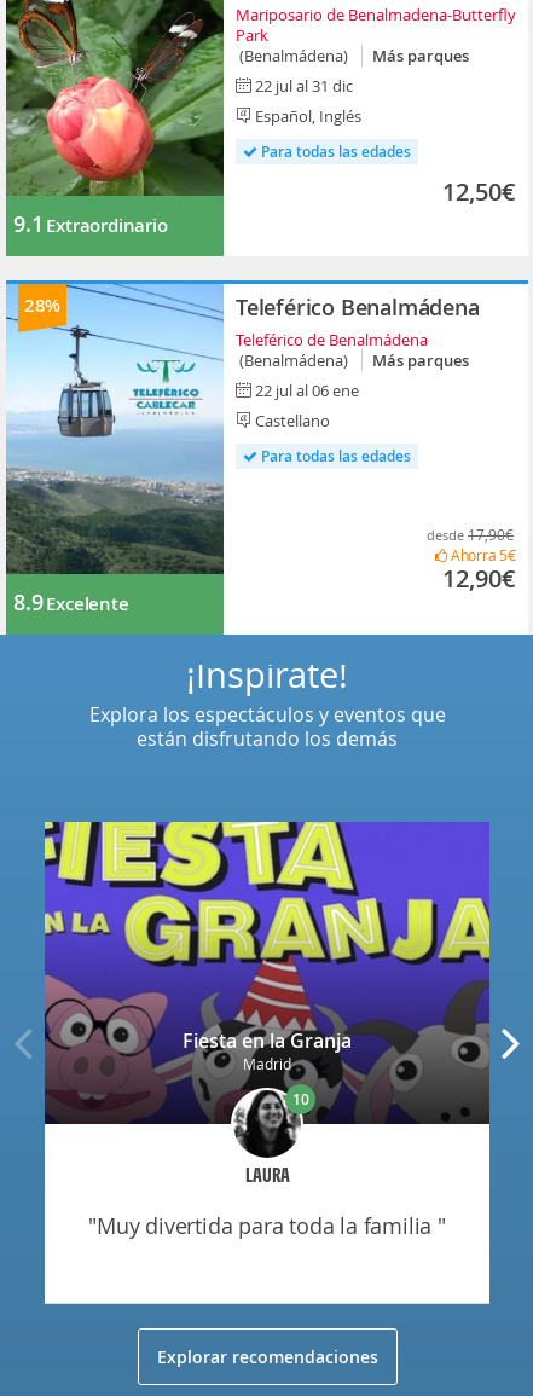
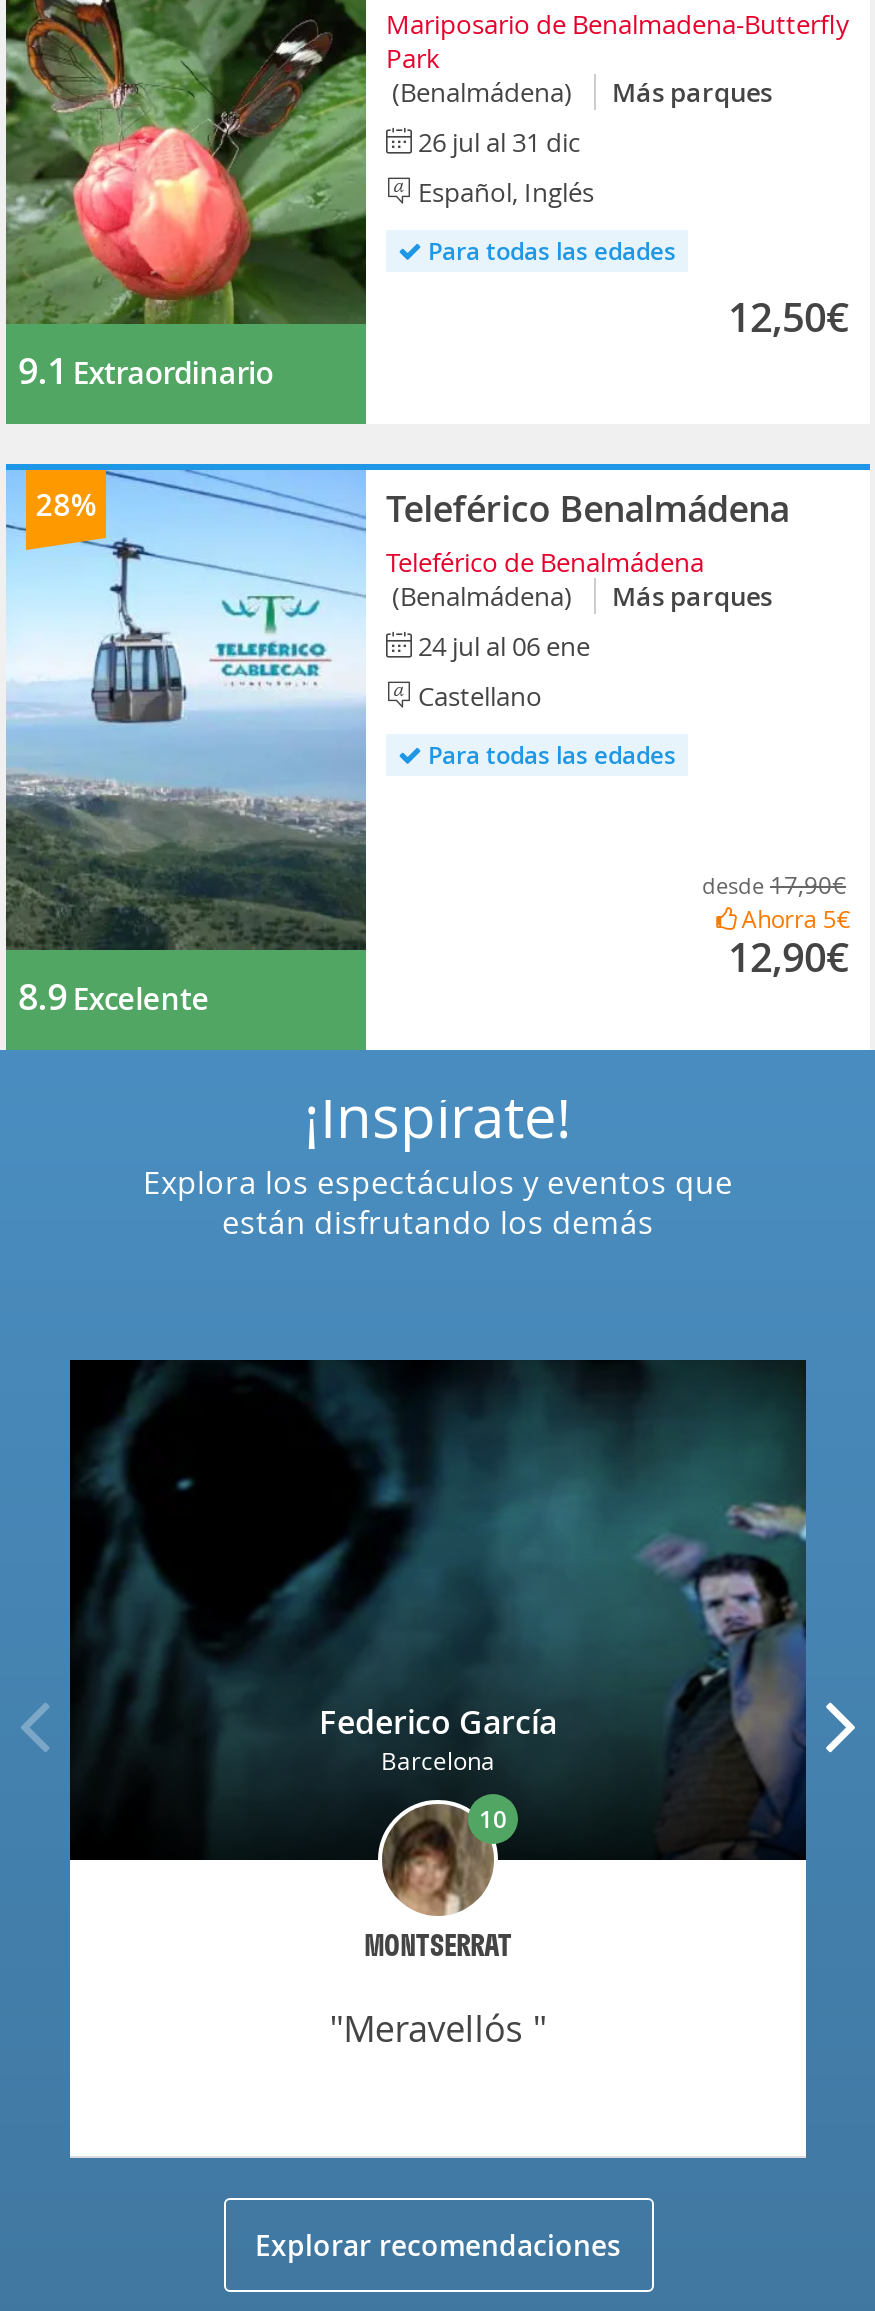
- 22 jul al 31 dic
+ 26 jul al 31 dic

- 22 jul al 06 ene
+ 24 jul al 06 ene

- [image]
- Fiesta en la Granja
- Madrid
+ [image]
+ Federico García
+ Barcelona

- LAURA
+ MONTSERRAT

- "muy divertida para toda la familia "
+ "meravellós "
